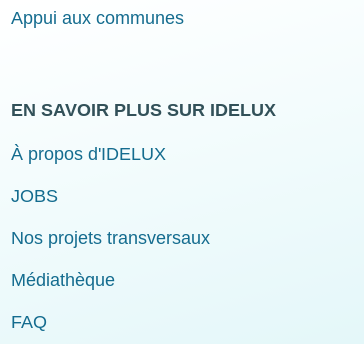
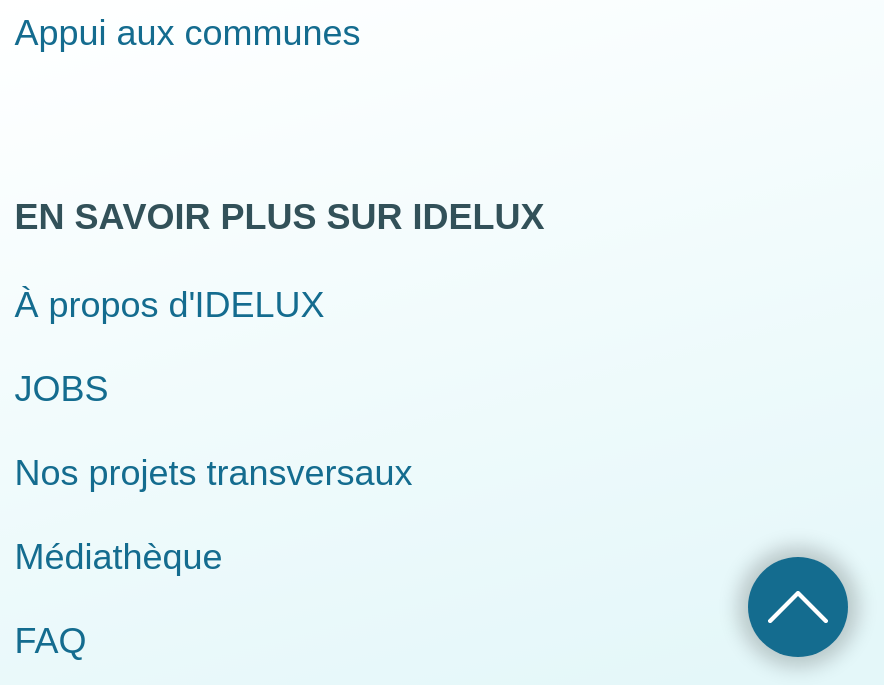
+ [image]
